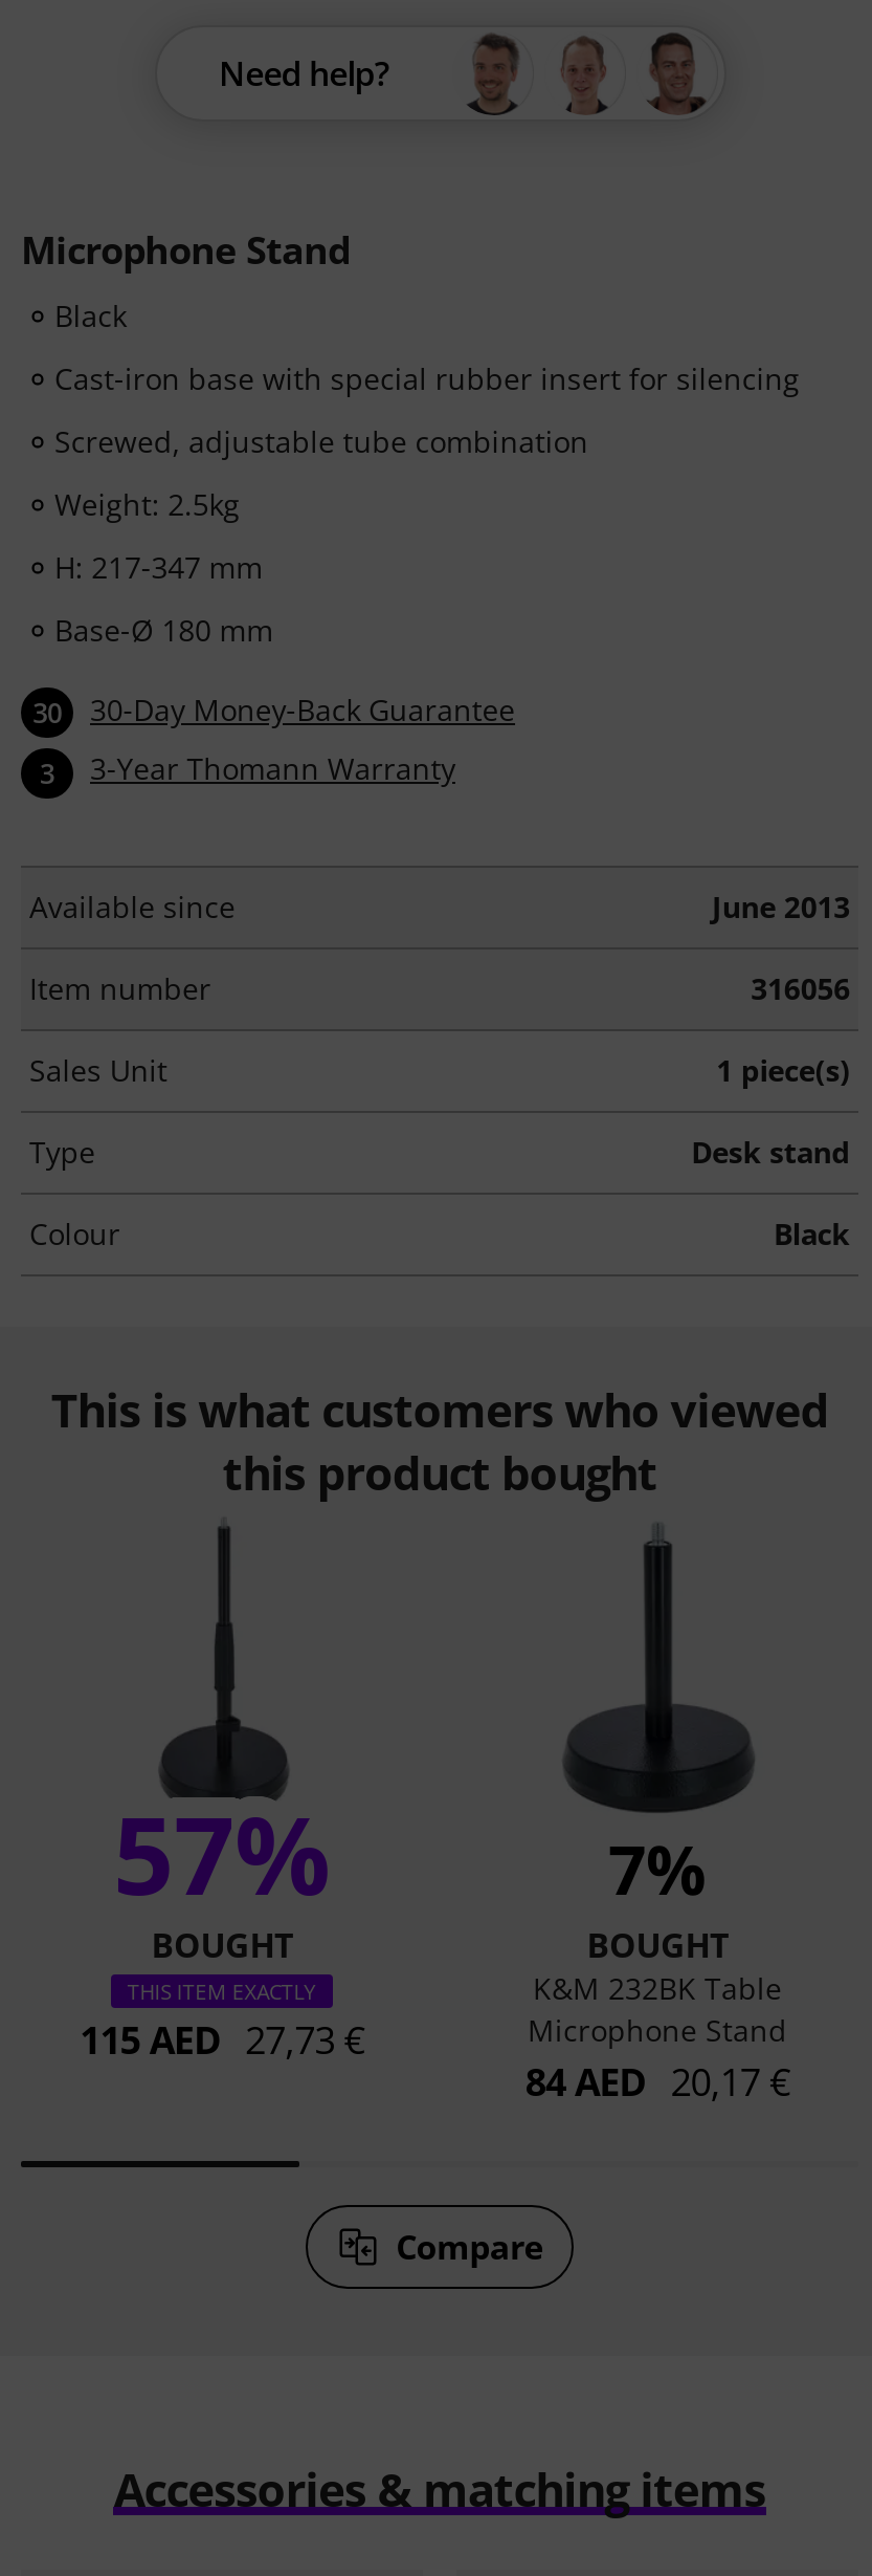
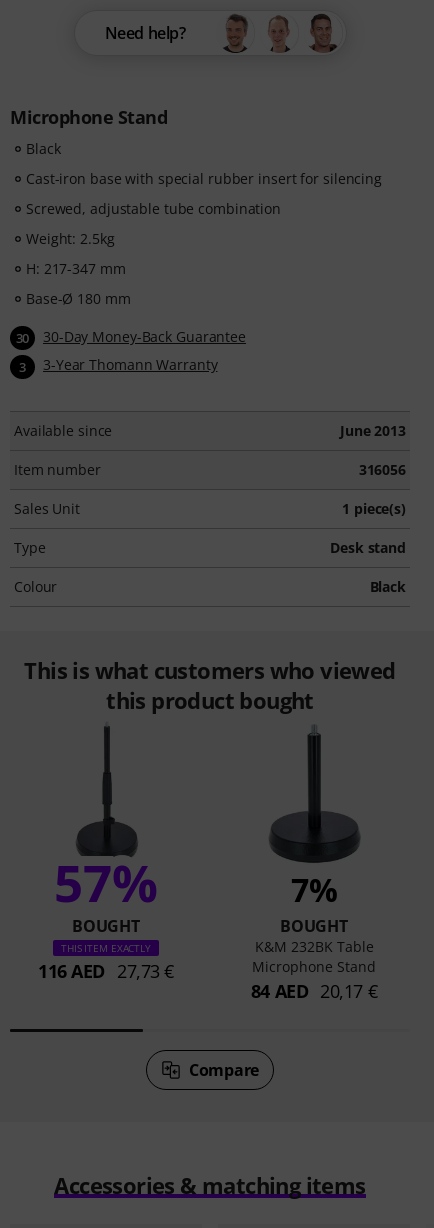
- 115 AED 27,73 €
+ 116 AED 27,73 €
